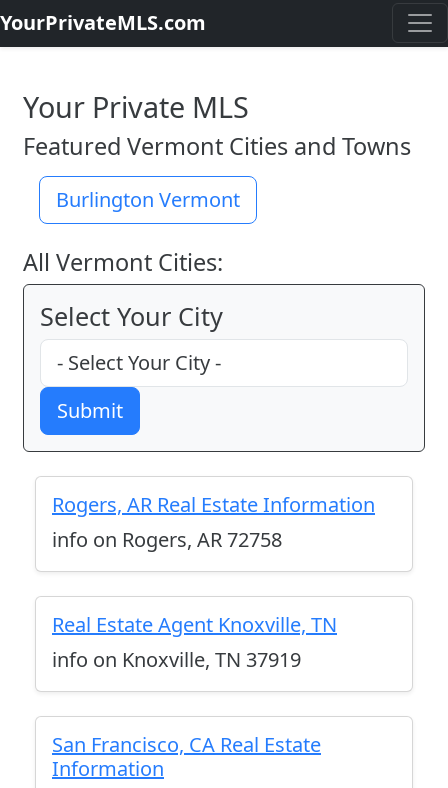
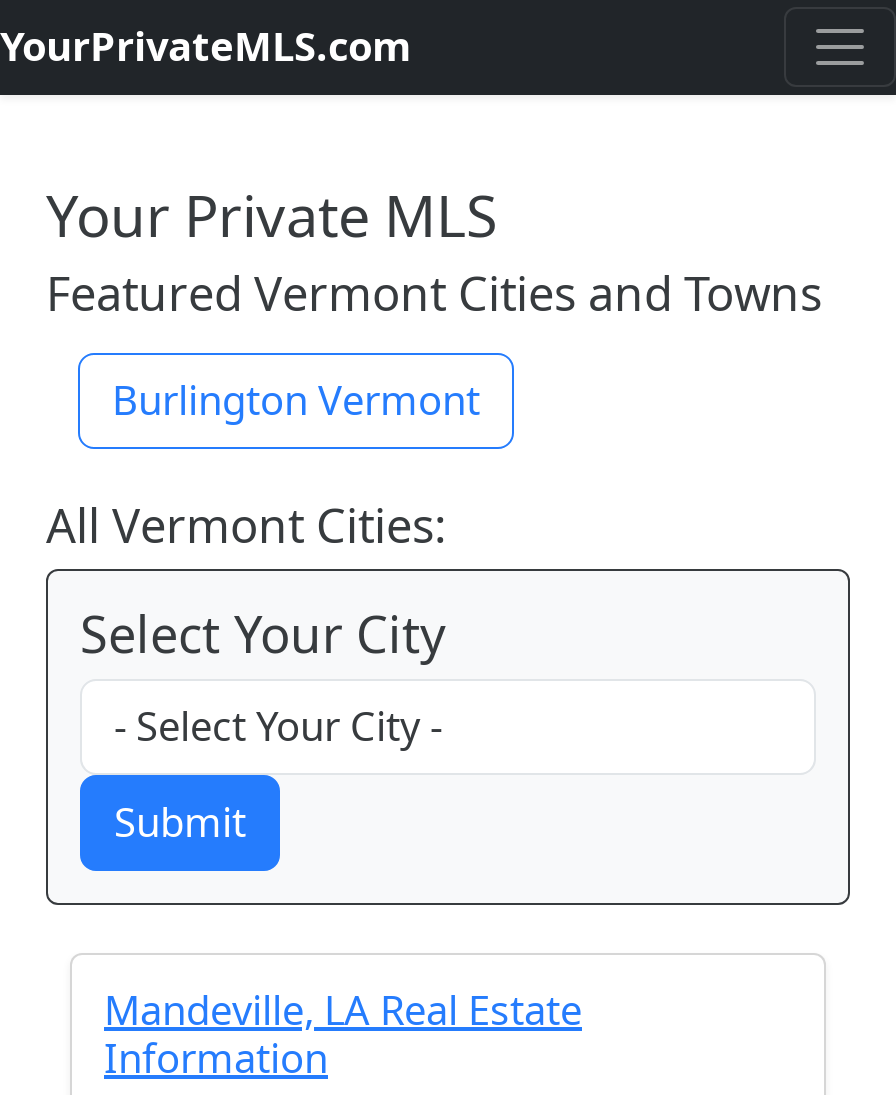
- Rogers, AR Real Estate Information
- info on Rogers, AR 72758
- Real Estate Agent Knoxville, TN
- info on Knoxville, TN 37919
- San Francisco, CA Real Estate
+ Mandeville, LA Real Estate
